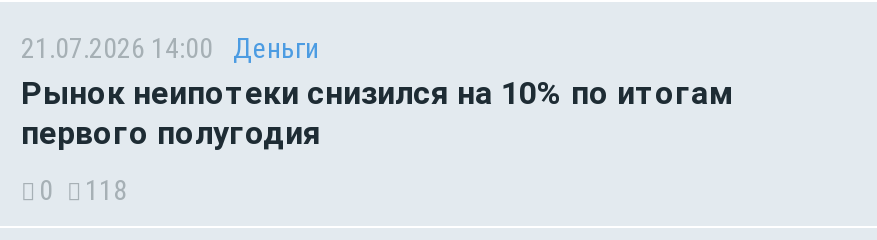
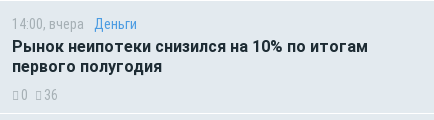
- 21.07.2026 14:00 Деньги
+ 14:00, вчера Деньги

- 0 118
+ 0 36
